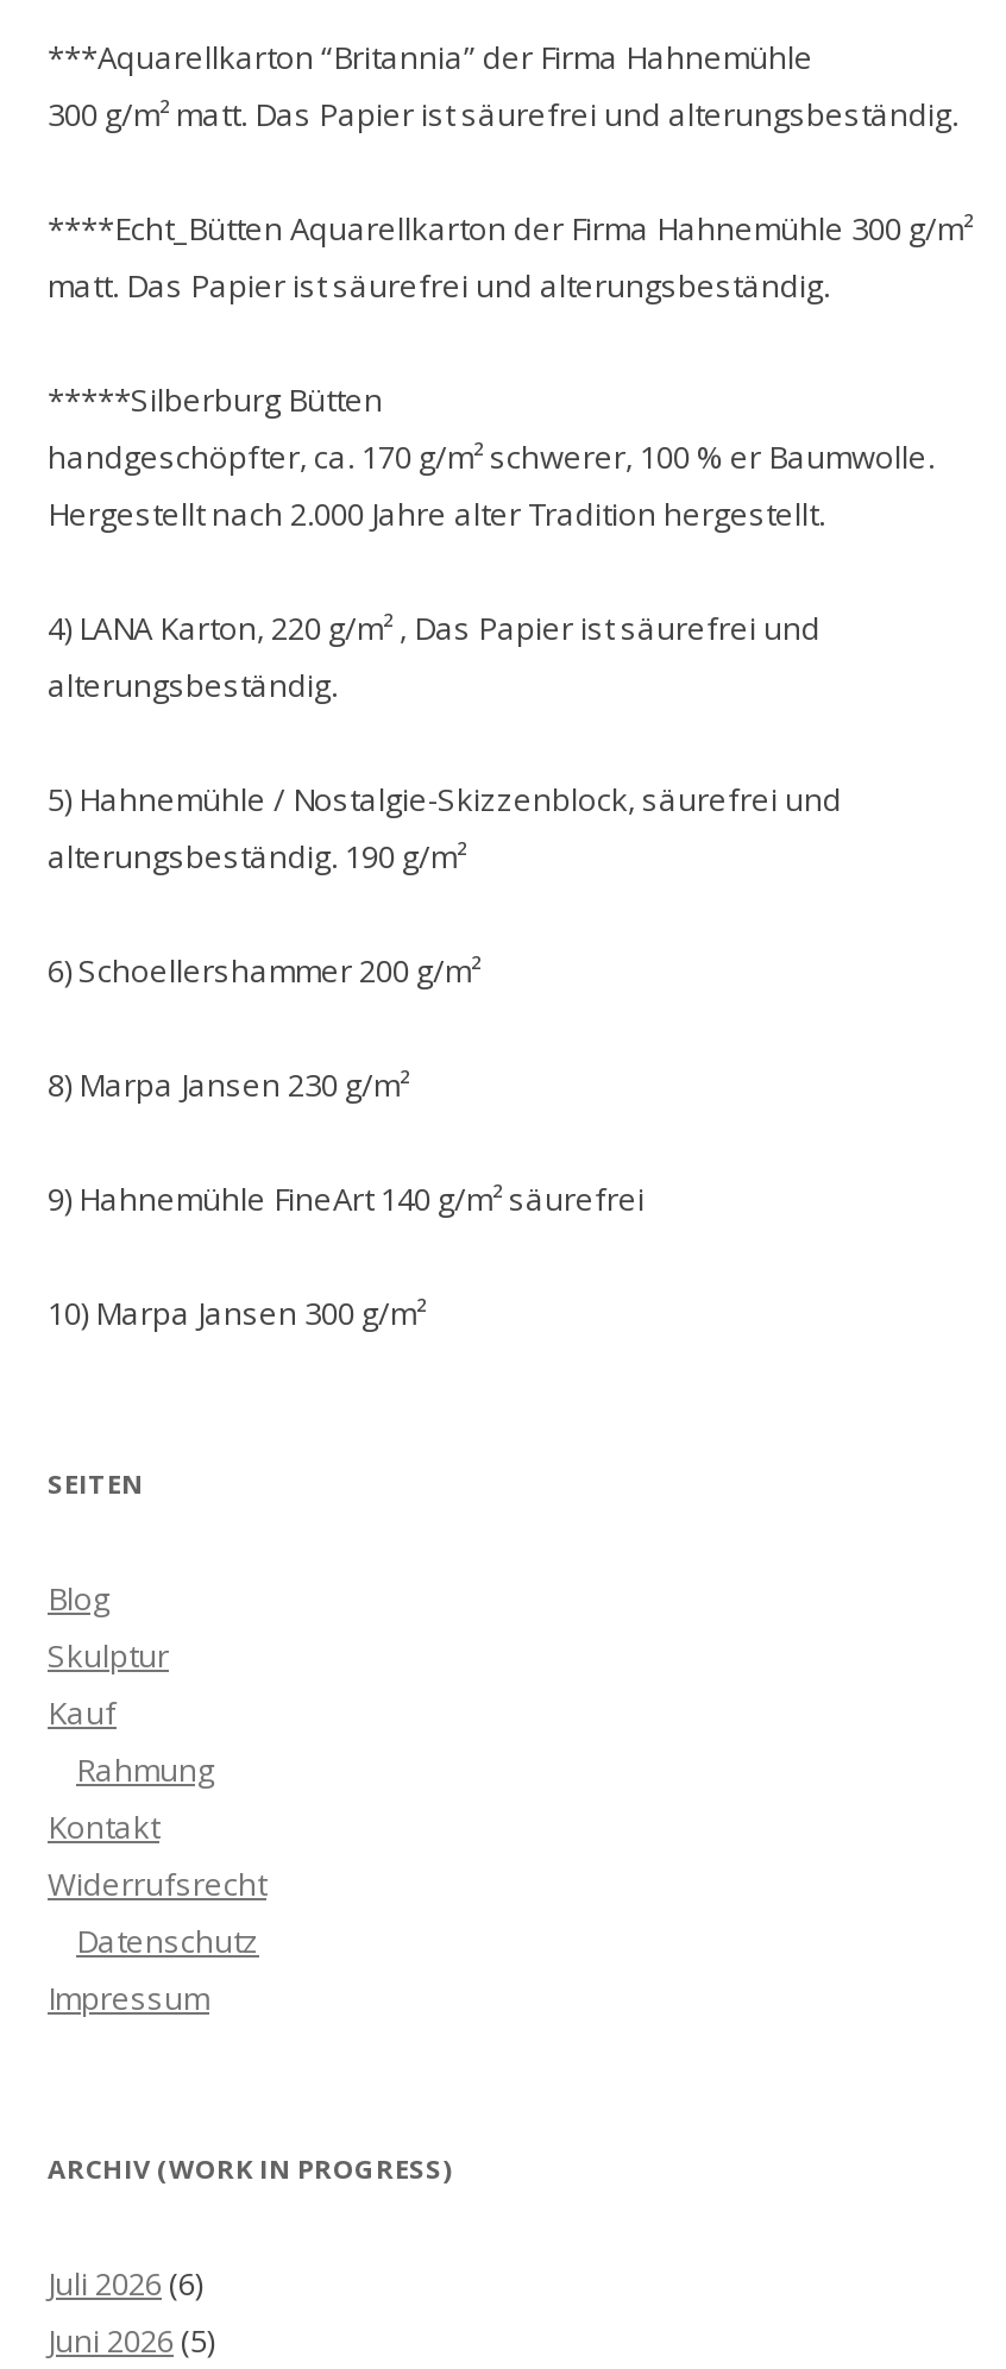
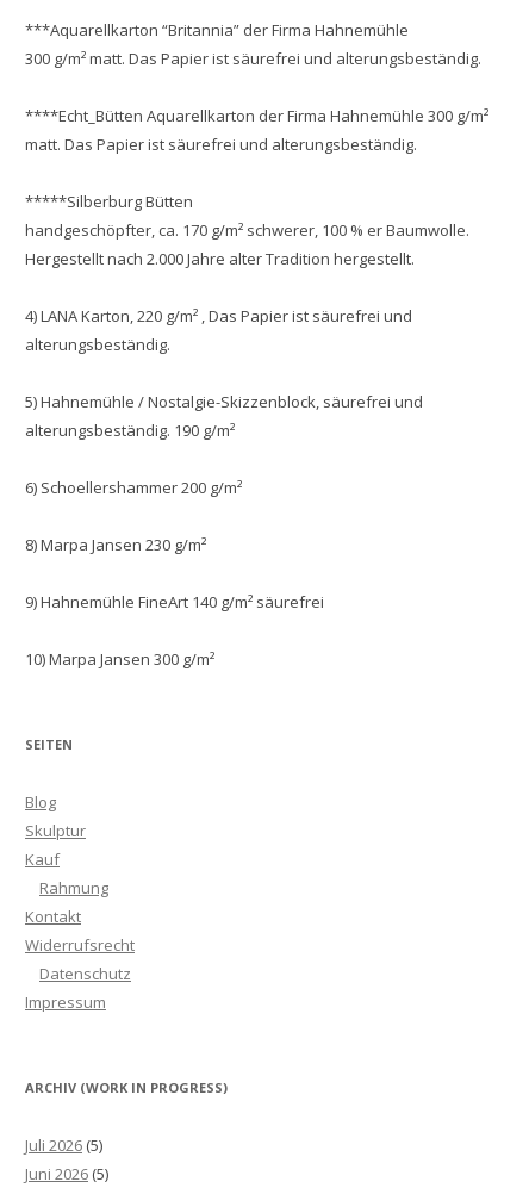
- Juli 2026 (6)
+ Juli 2026 (5)
